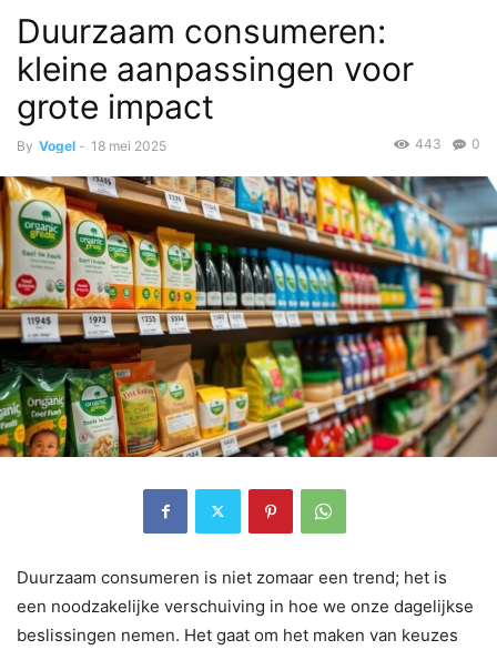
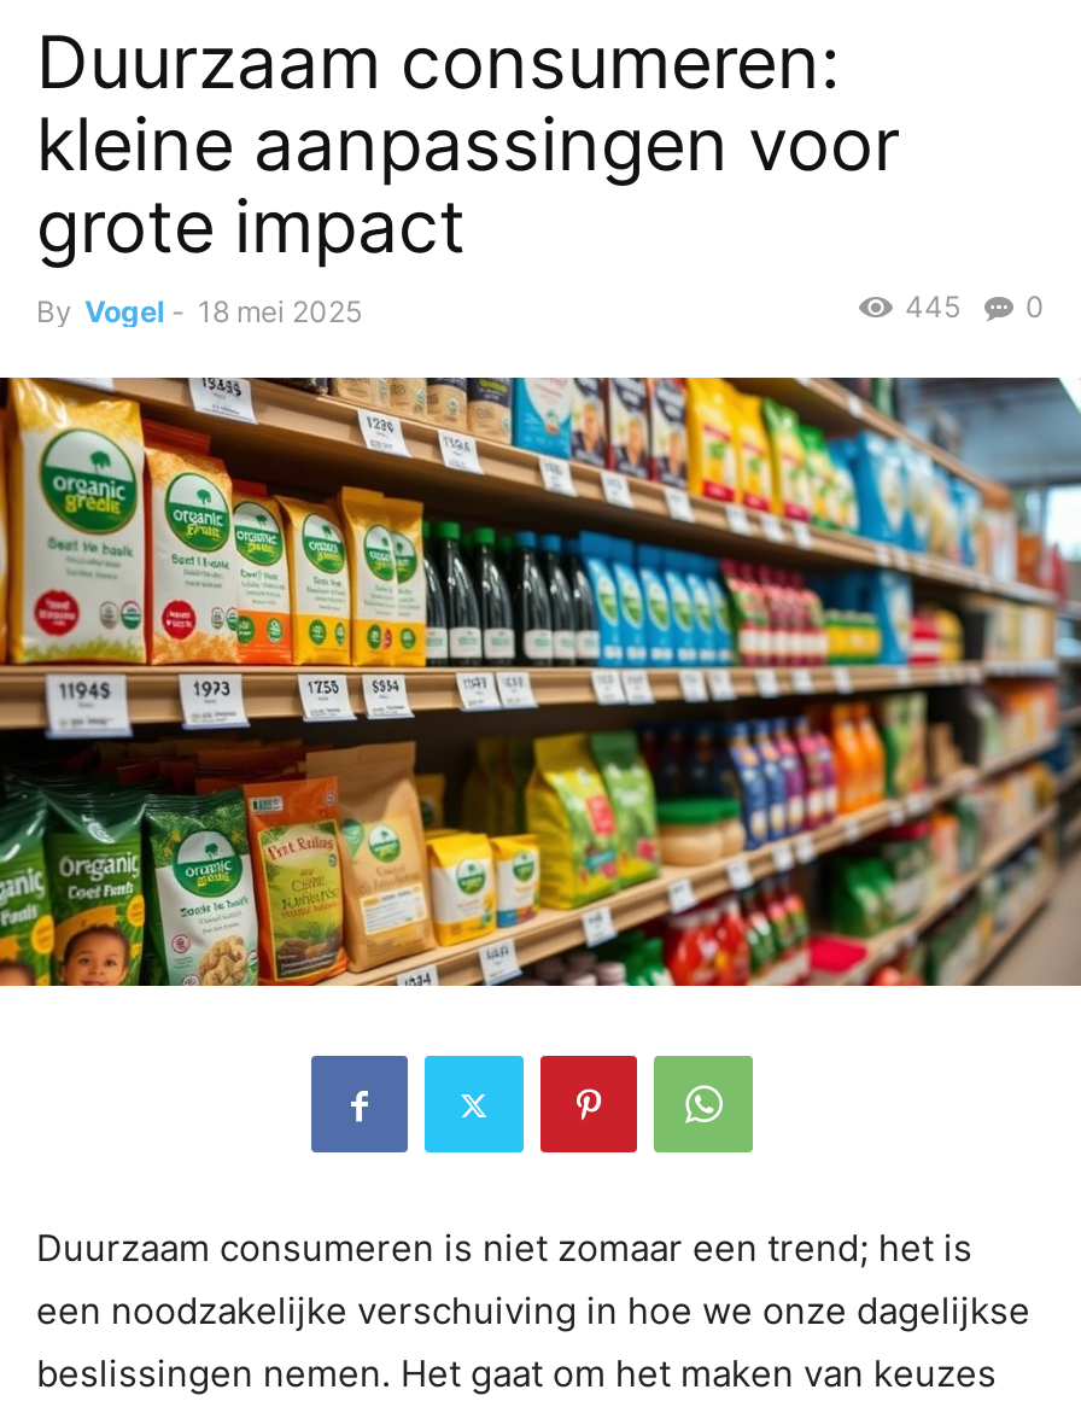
- 443 0
+ 445 0
